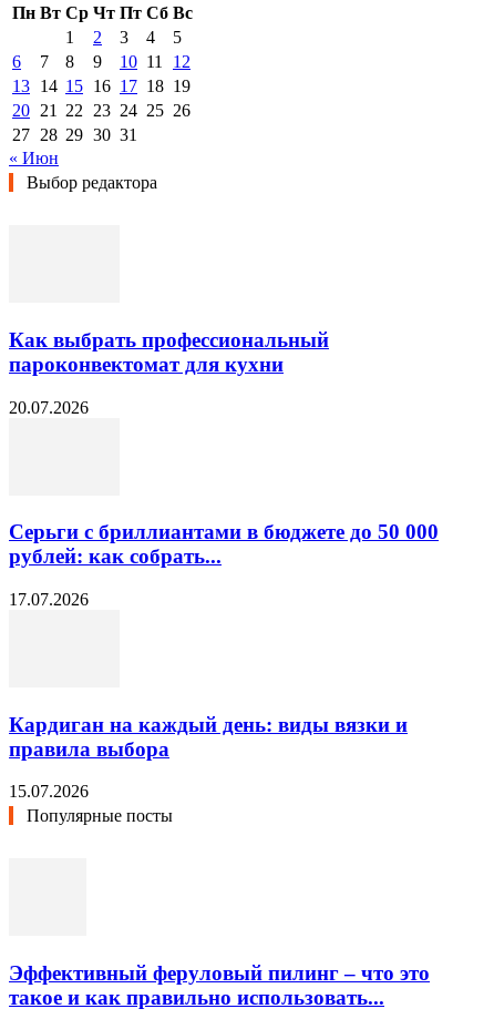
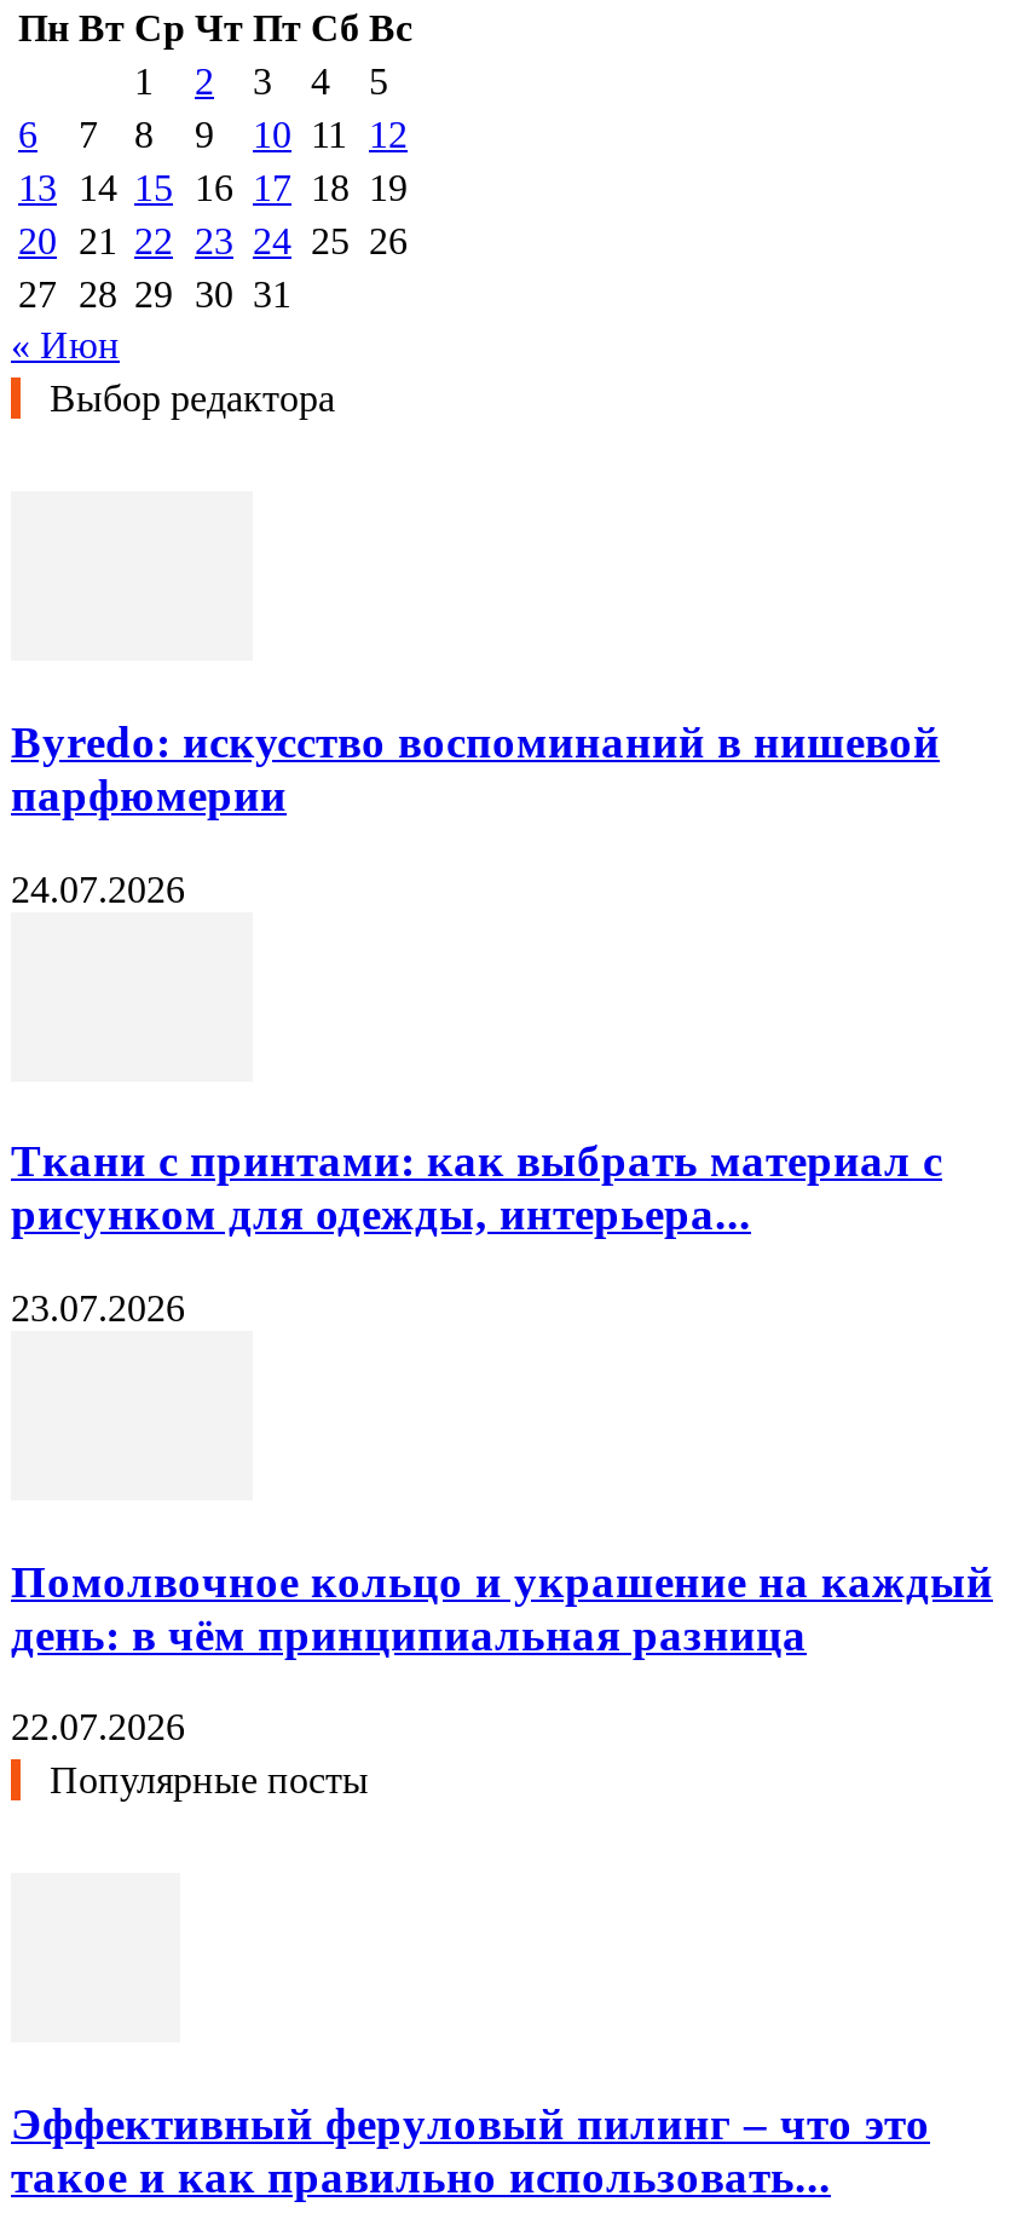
- Как выбрать профессиональный
- пароконвектомат для кухни
+ Byredo: искусство воспоминаний в нишевой
+ парфюмерии

- 20.07.2026
+ 24.07.2026

- Серьги с бриллиантами в бюджете до 50 000
- рублей: как собрать...
+ Ткани с принтами: как выбрать материал с
+ рисунком для одежды, интерьера...

- 17.07.2026
+ 23.07.2026

- Кардиган на каждый день: виды вязки и
- правила выбора
+ Помолвочное кольцо и украшение на каждый
+ день: в чём принципиальная разница

- 15.07.2026
+ 22.07.2026
